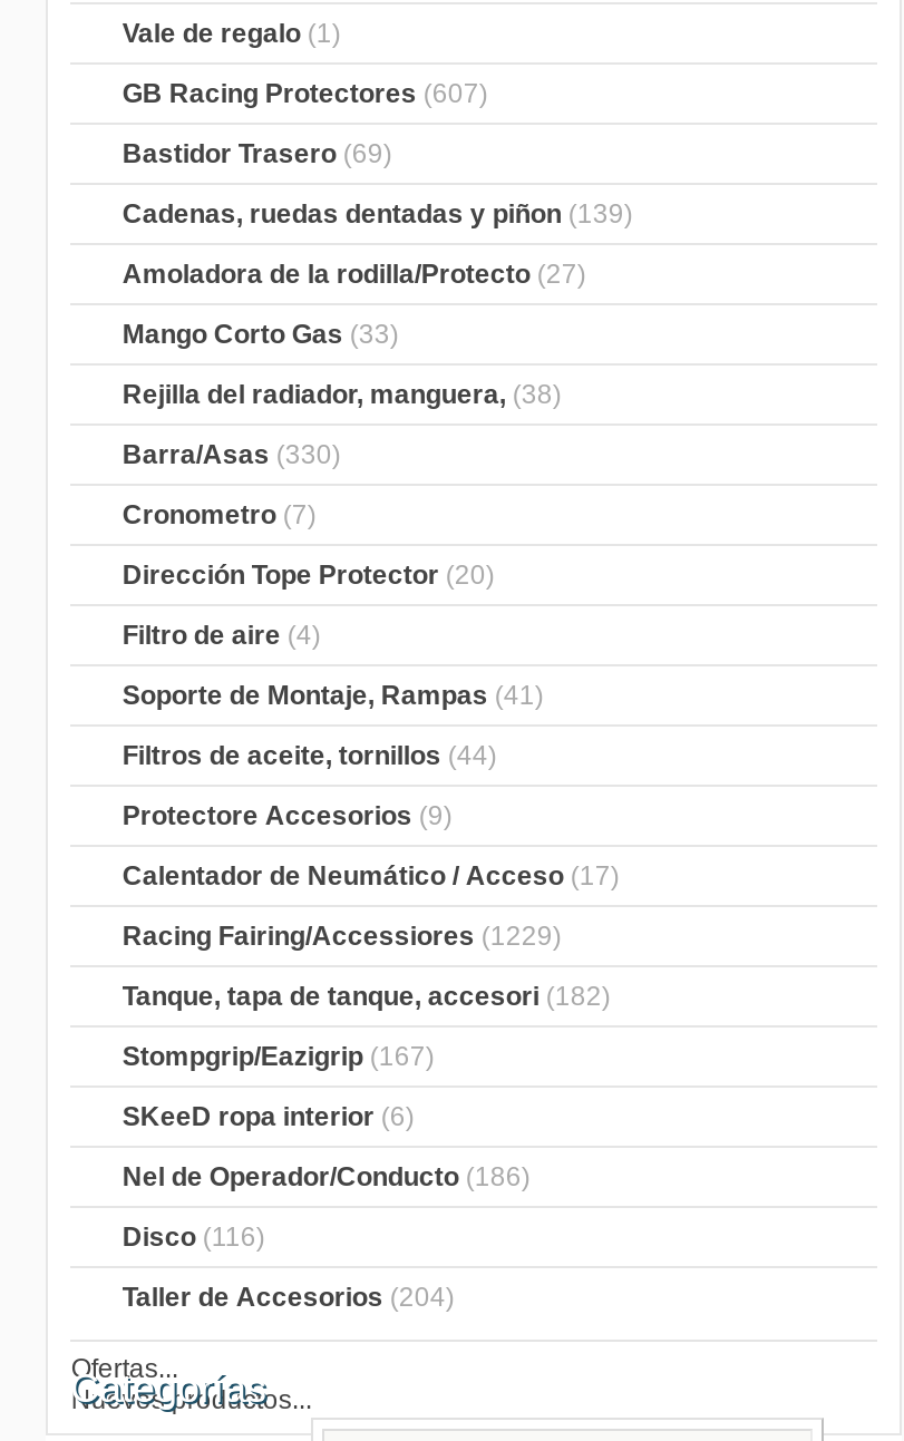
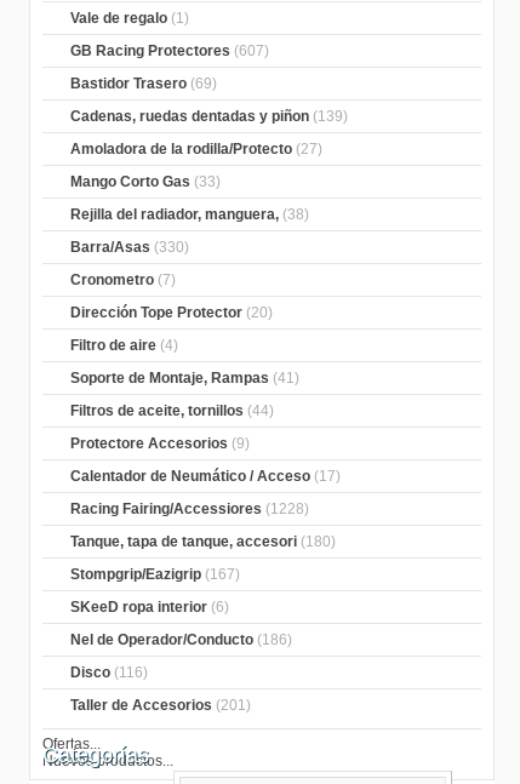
- Racing Fairing/Accessiores (1229)
+ Racing Fairing/Accessiores (1228)

- Tanque, tapa de tanque, accesori (182)
+ Tanque, tapa de tanque, accesori (180)

- Taller de Accesorios (204)
+ Taller de Accesorios (201)
